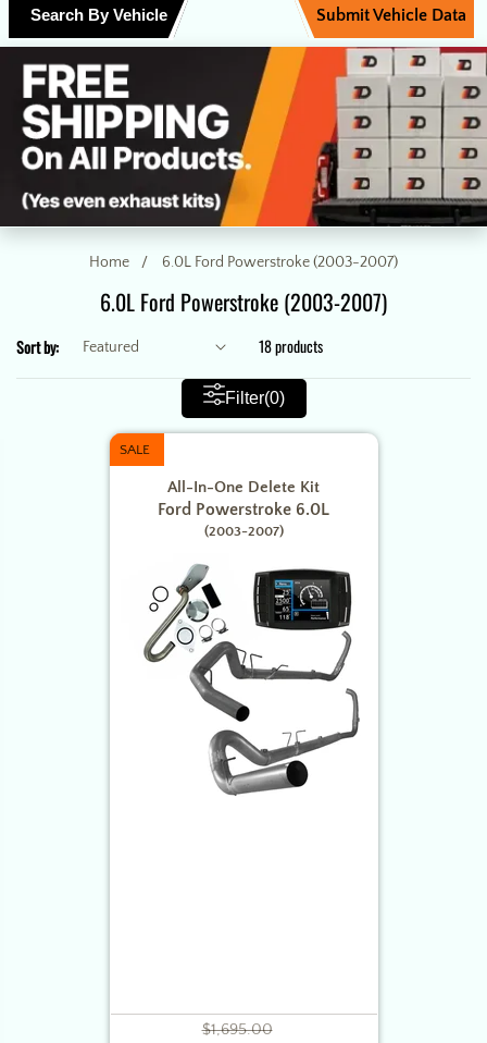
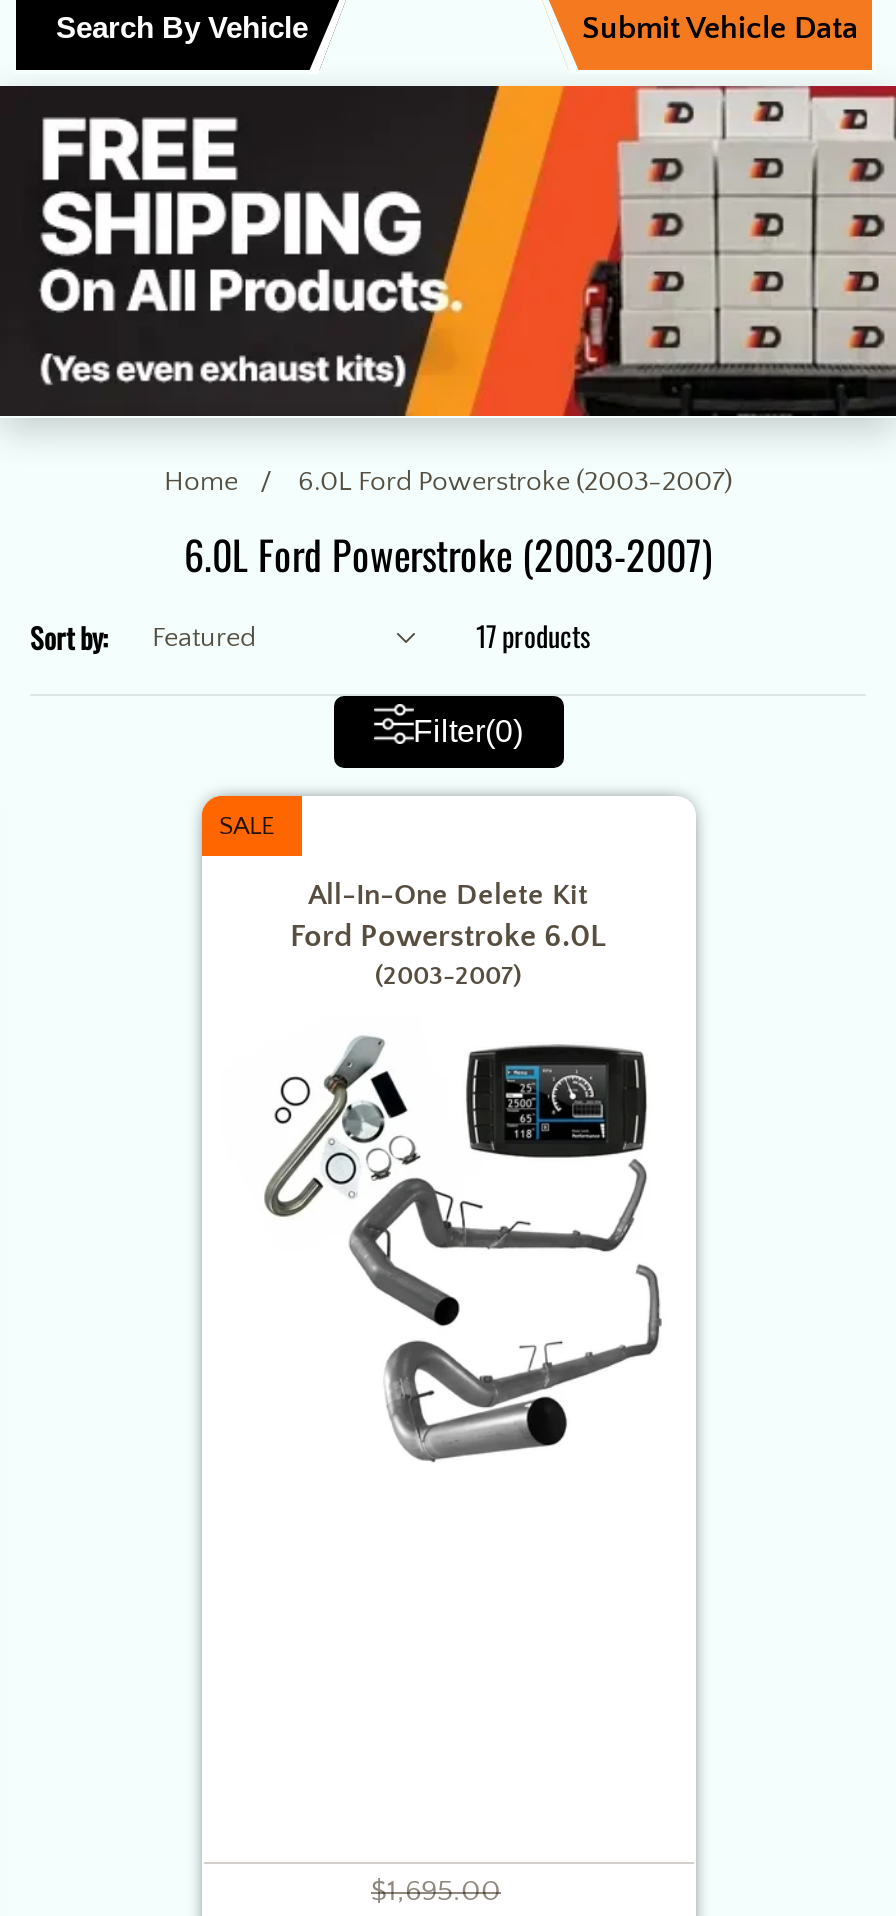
- 18 products
+ 17 products
